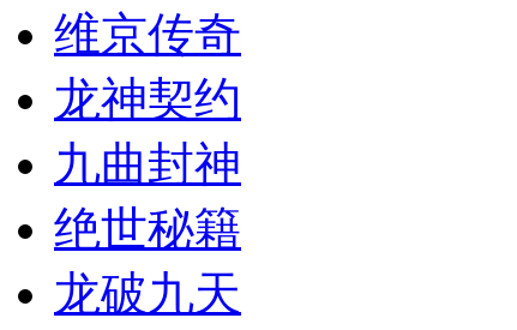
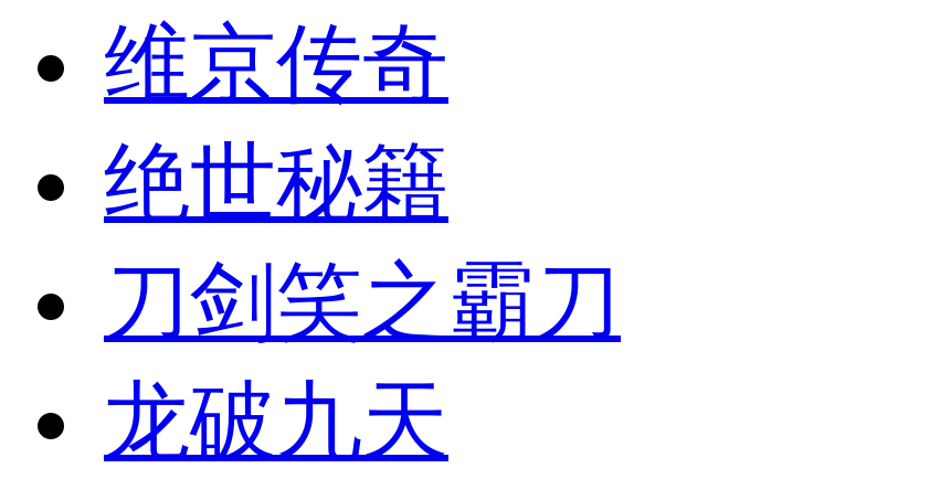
- 龙神契约
- 九曲封神

moved up: 绝世秘籍

+ 刀剑笑之霸刀
